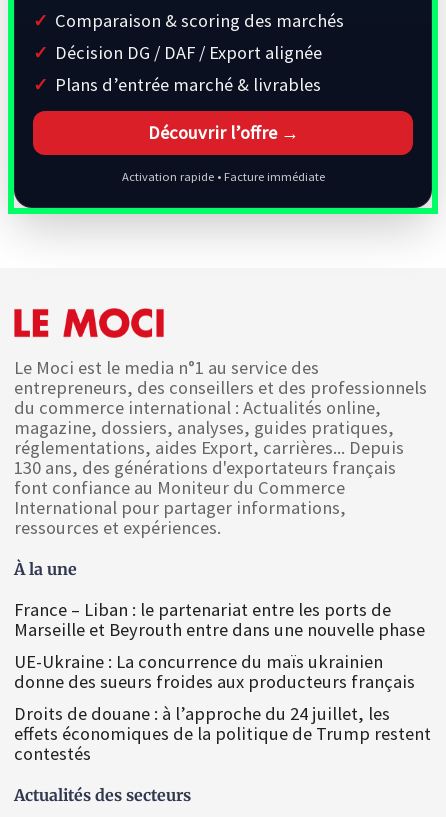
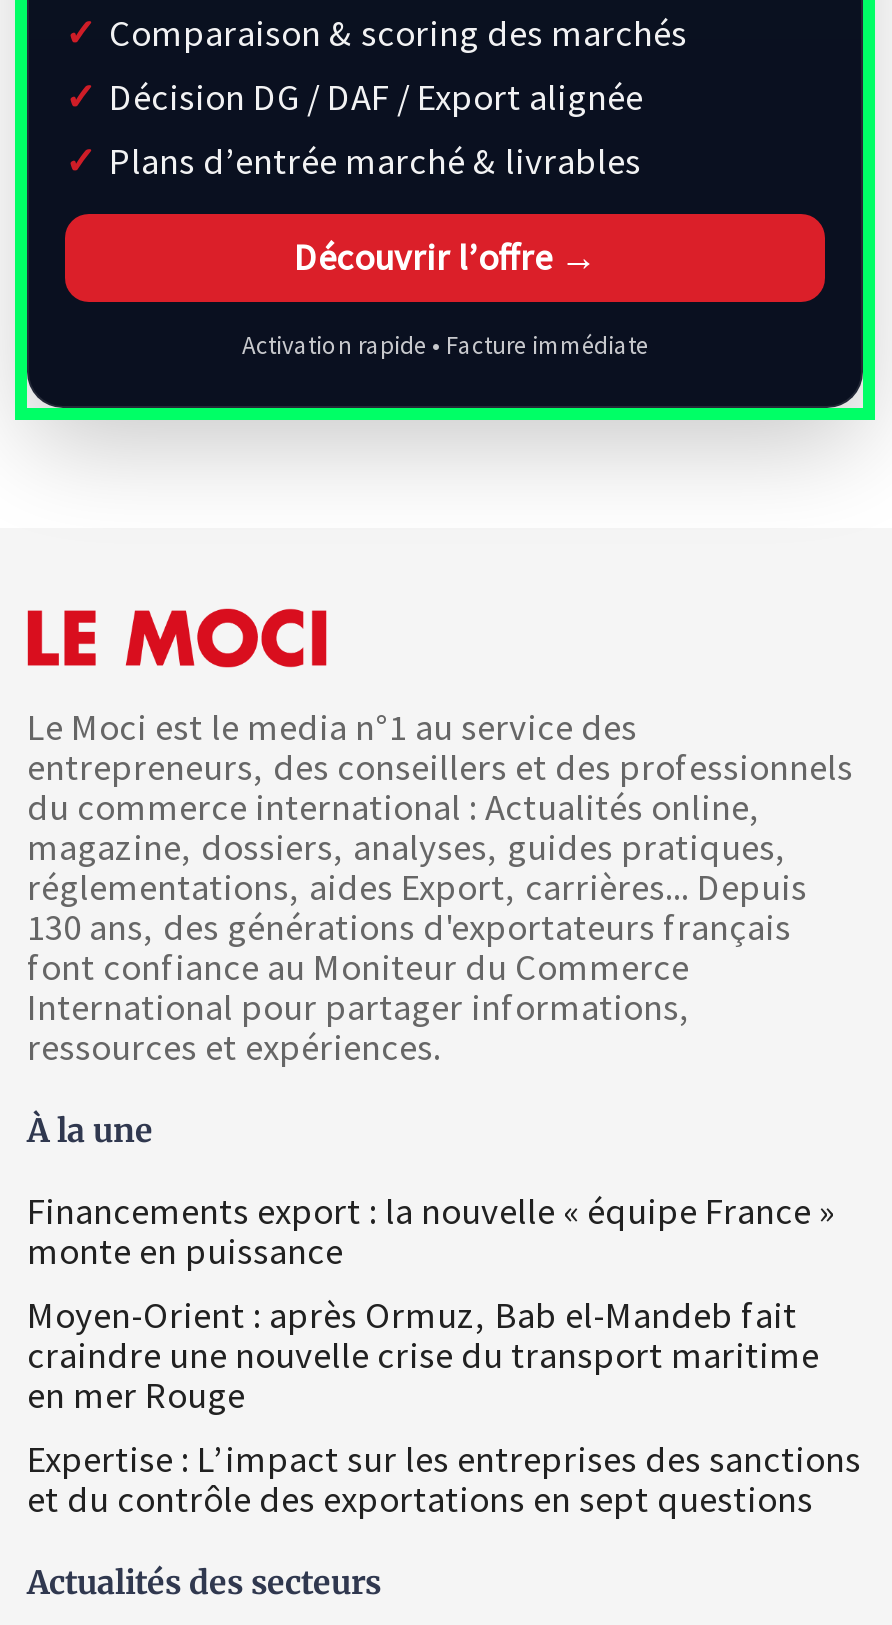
- France – Liban : le partenariat entre les ports de
- Marseille et Beyrouth entre dans une nouvelle phase
- UE-Ukraine : La concurrence du maïs ukrainien
- donne des sueurs froides aux producteurs français
- Droits de douane : à l’approche du 24 juillet, les
- effets économiques de la politique de Trump restent
- contestés
+ Financements export : la nouvelle « équipe France »
+ monte en puissance
+ Moyen-Orient : après Ormuz, Bab el-Mandeb fait
+ craindre une nouvelle crise du transport maritime
+ en mer Rouge
+ Expertise : L’impact sur les entreprises des sanctions
+ et du contrôle des exportations en sept questions
